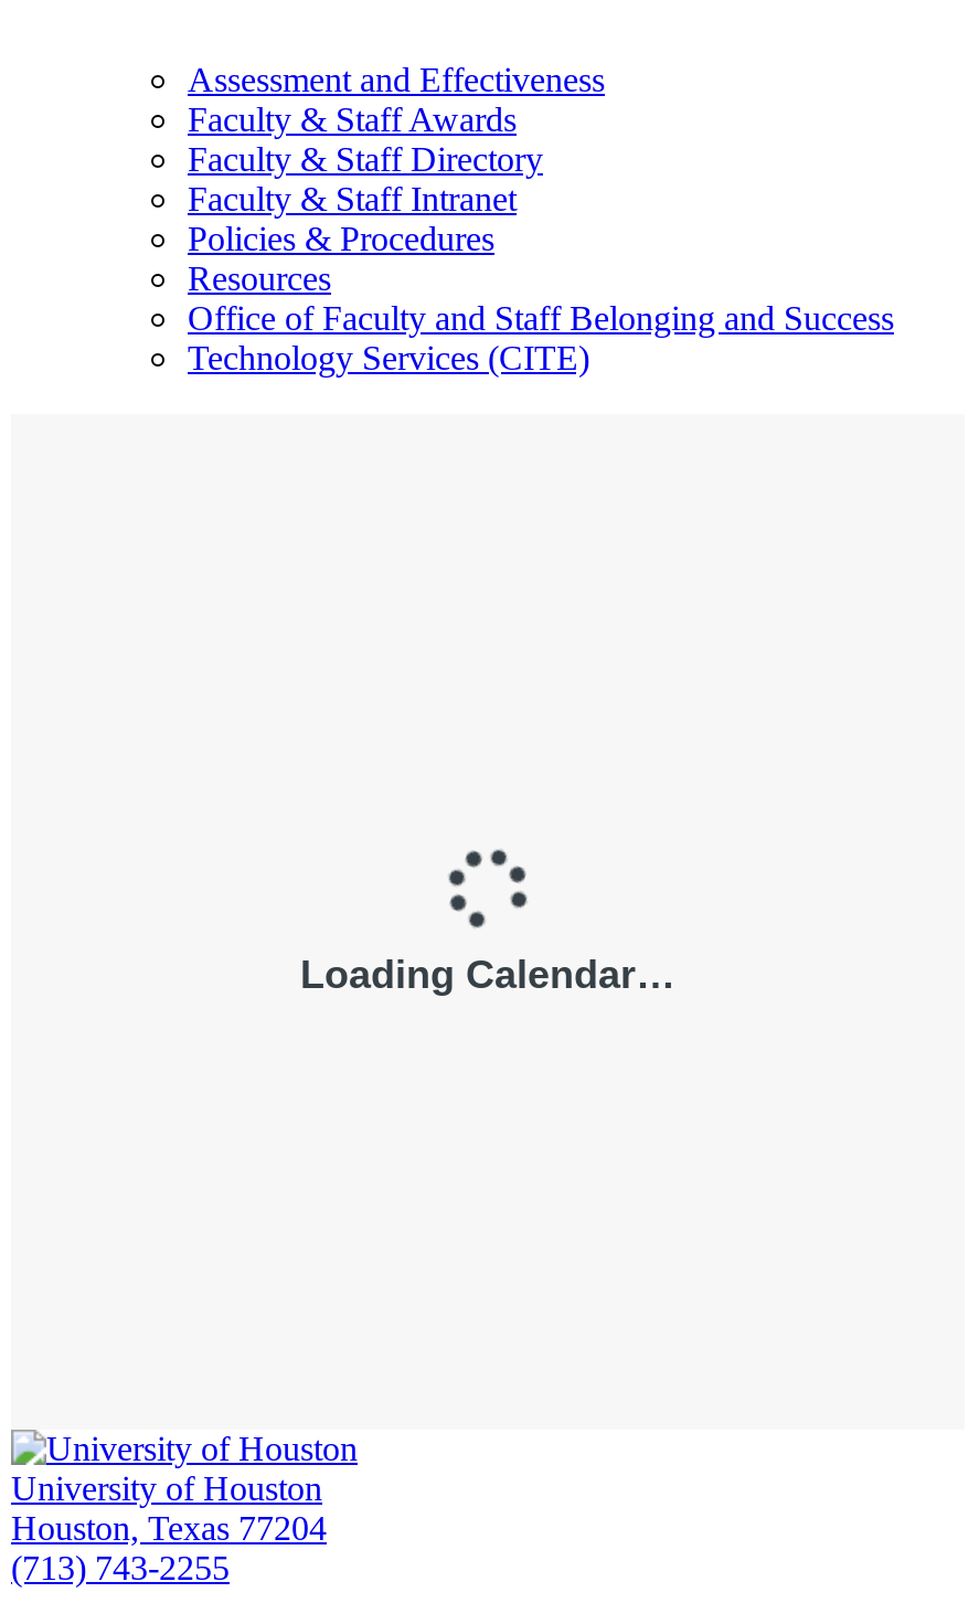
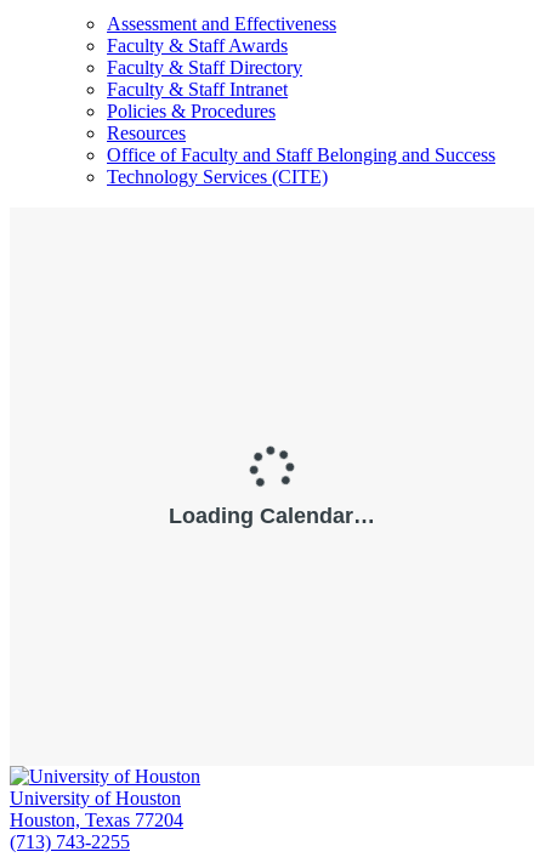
- [image]
+ [image]
